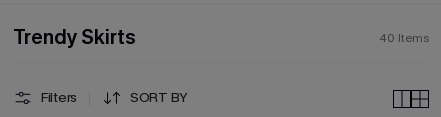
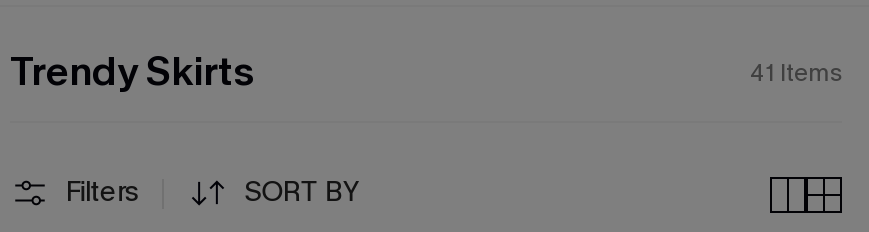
- 40 Items
+ 41 Items
